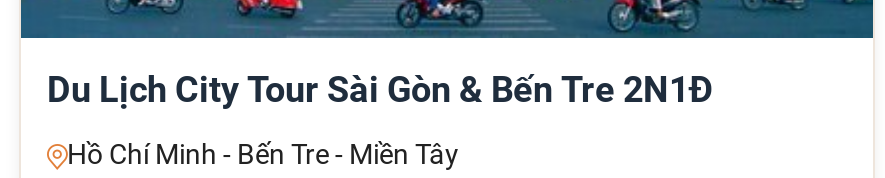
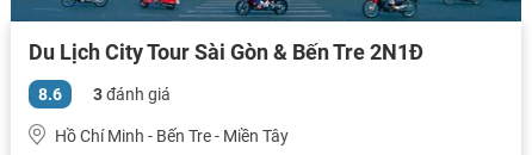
+ 8.6
+ 3 đánh giá
